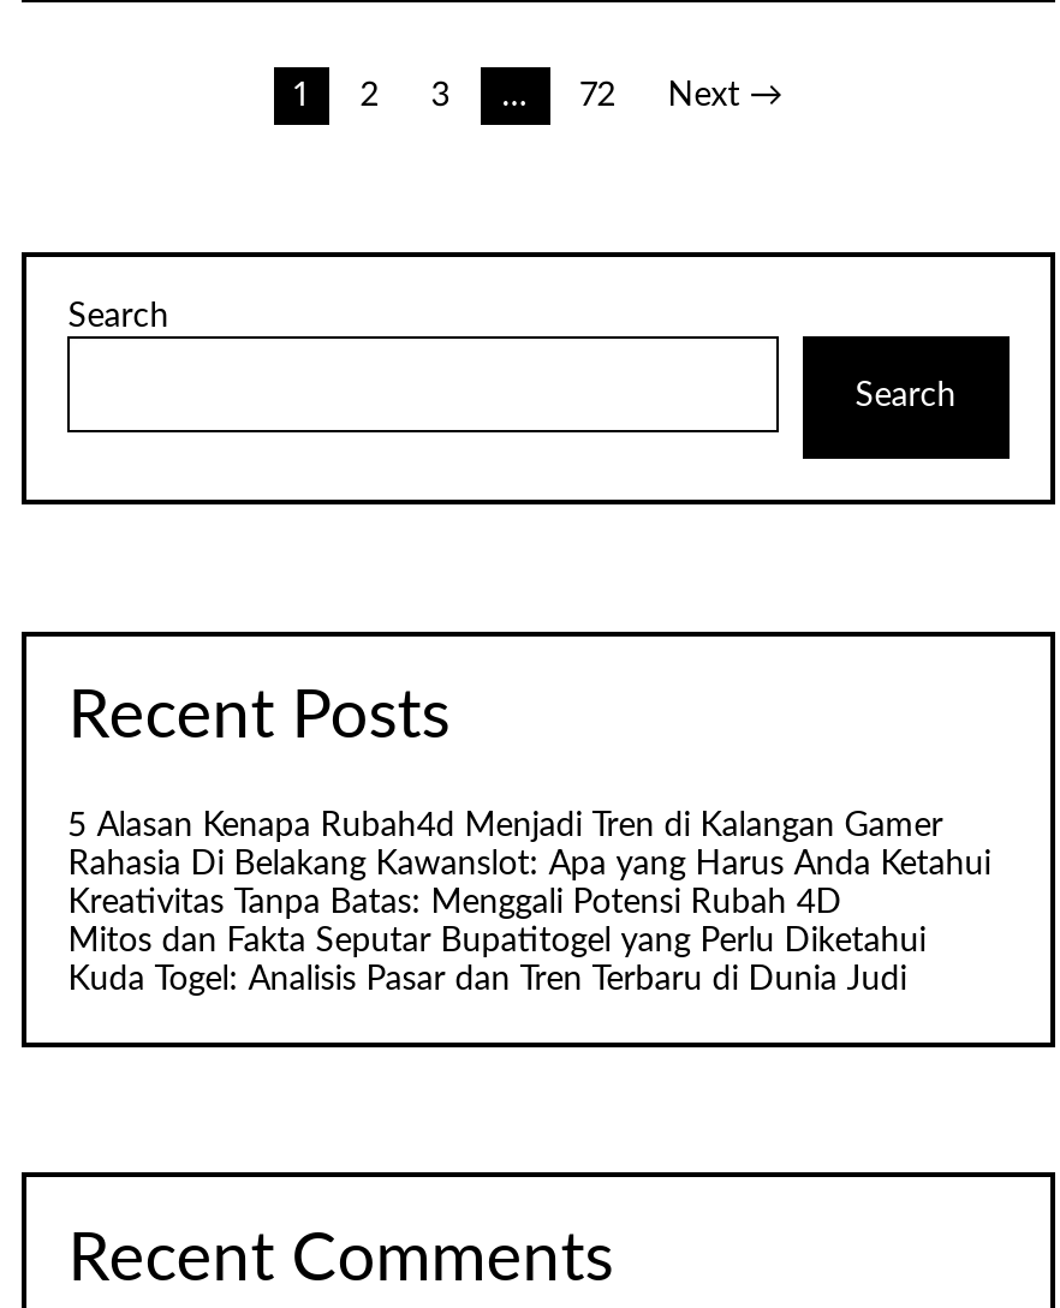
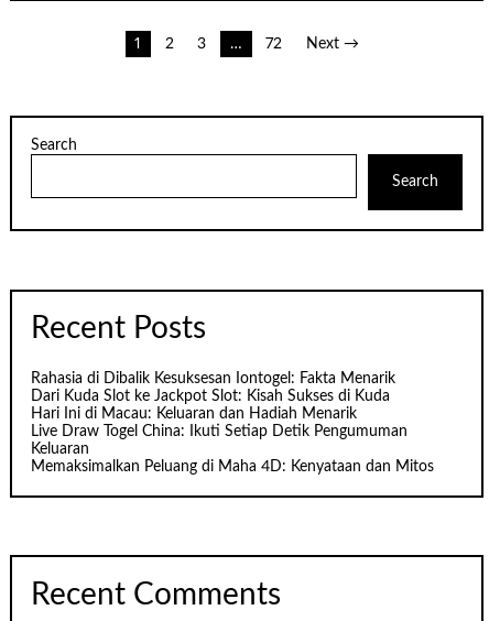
- 5 Alasan Kenapa Rubah4d Menjadi Tren di Kalangan Gamer
- Rahasia Di Belakang Kawanslot: Apa yang Harus Anda Ketahui
- Kreativitas Tanpa Batas: Menggali Potensi Rubah 4D
- Mitos dan Fakta Seputar Bupatitogel yang Perlu Diketahui
- Kuda Togel: Analisis Pasar dan Tren Terbaru di Dunia Judi
+ Rahasia di Dibalik Kesuksesan Iontogel: Fakta Menarik
+ Dari Kuda Slot ke Jackpot Slot: Kisah Sukses di Kuda
+ Hari Ini di Macau: Keluaran dan Hadiah Menarik
+ Live Draw Togel China: Ikuti Setiap Detik Pengumuman
+ Keluaran
+ Memaksimalkan Peluang di Maha 4D: Kenyataan dan Mitos
